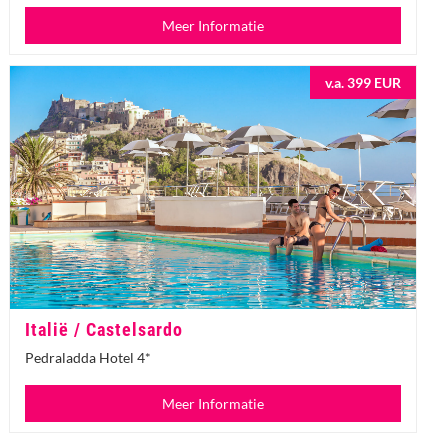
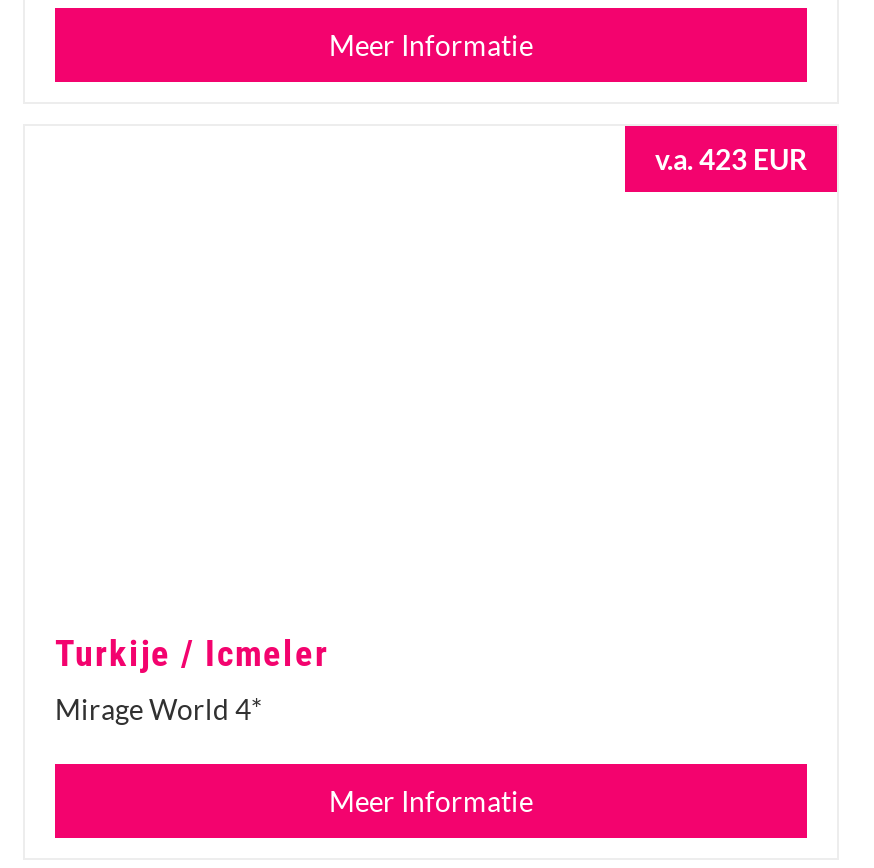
- [image]

- v.a. 399 EUR
+ v.a. 423 EUR

- Italië / Castelsardo
- Pedraladda Hotel 4*
+ Turkije / Icmeler
+ Mirage World 4*
